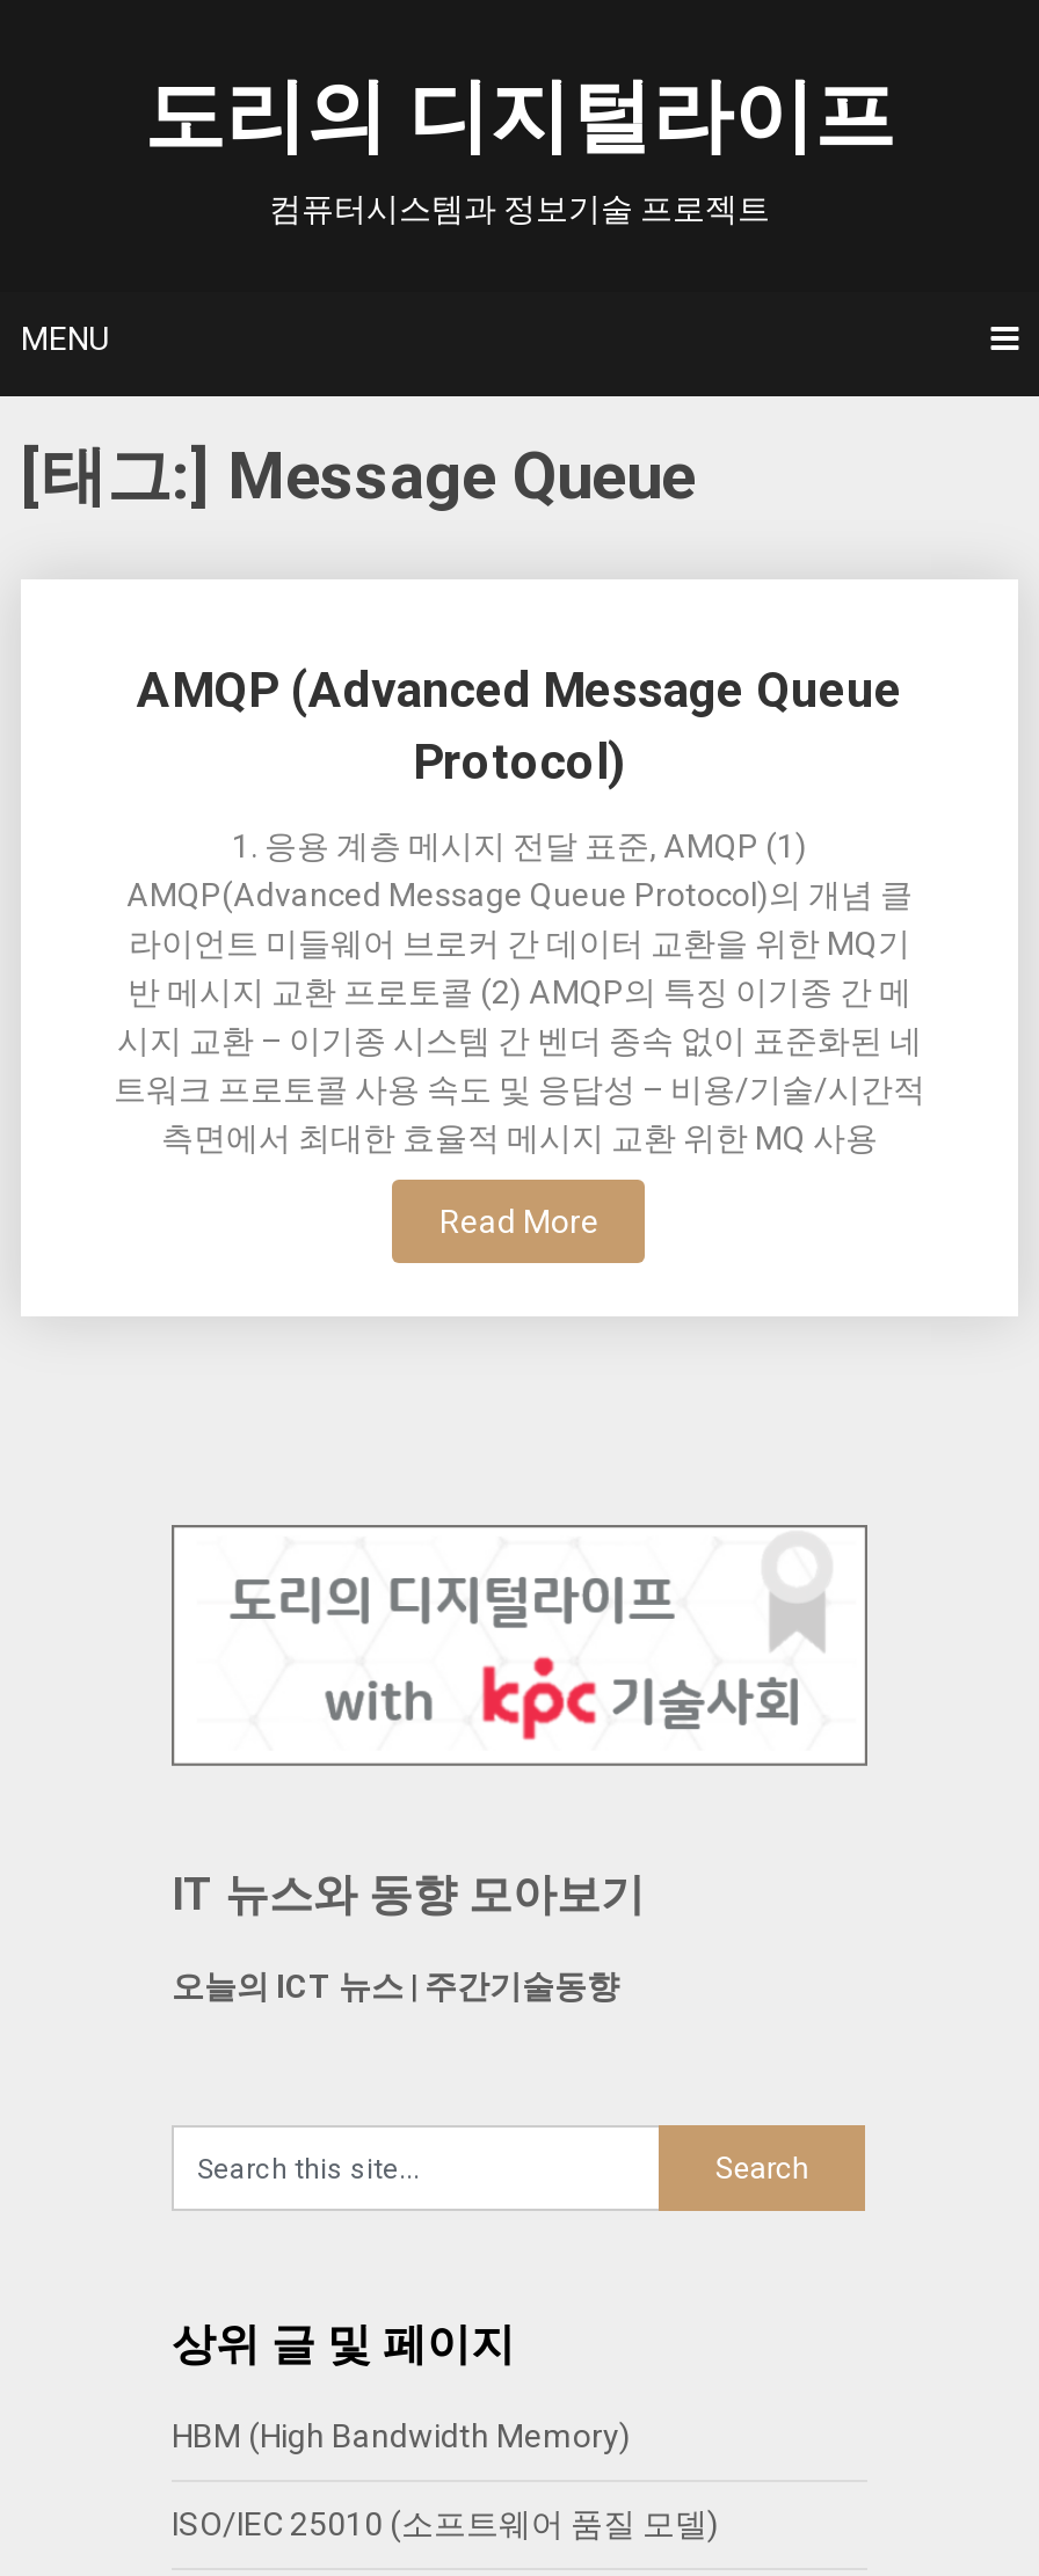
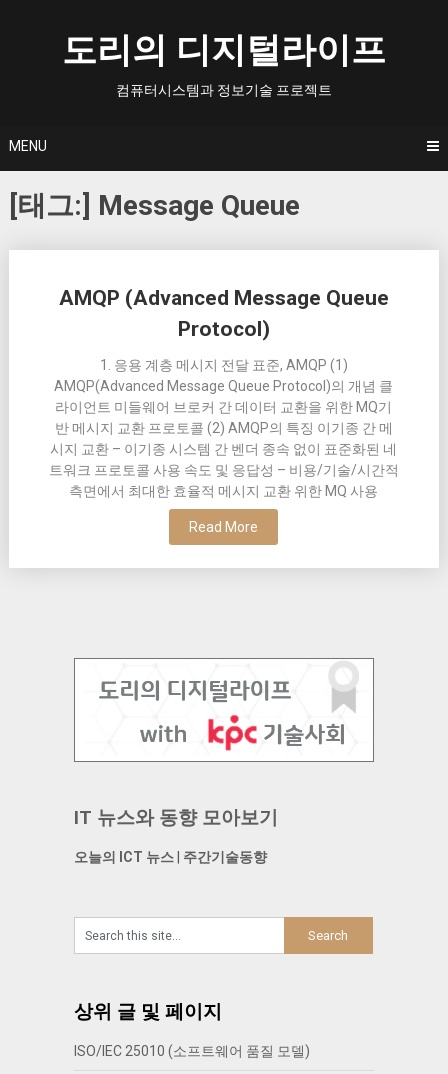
- HBM (High Bandwidth Memory)
